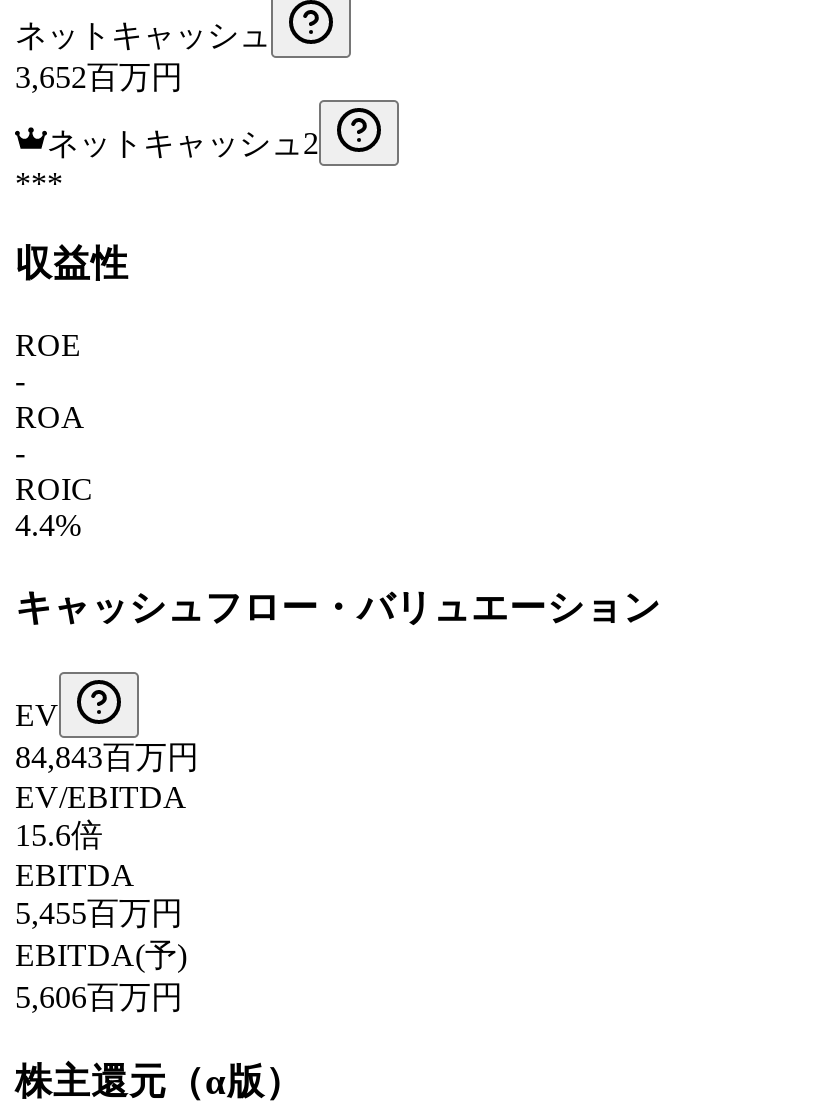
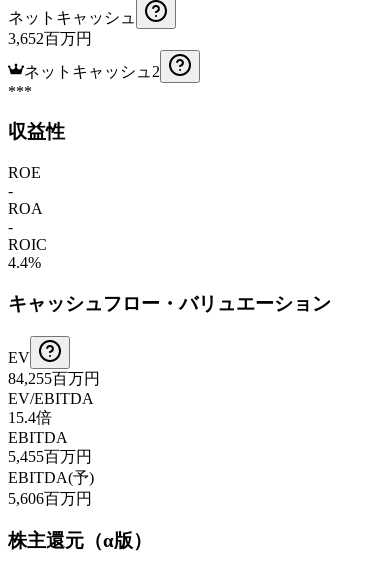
- 84,843百万円
+ 84,255百万円

- 15.6倍
+ 15.4倍
